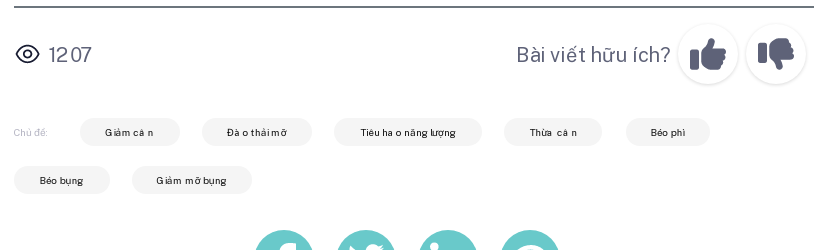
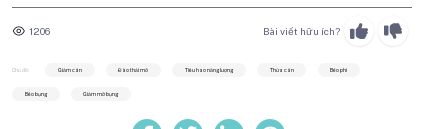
- 1207
+ 1206
